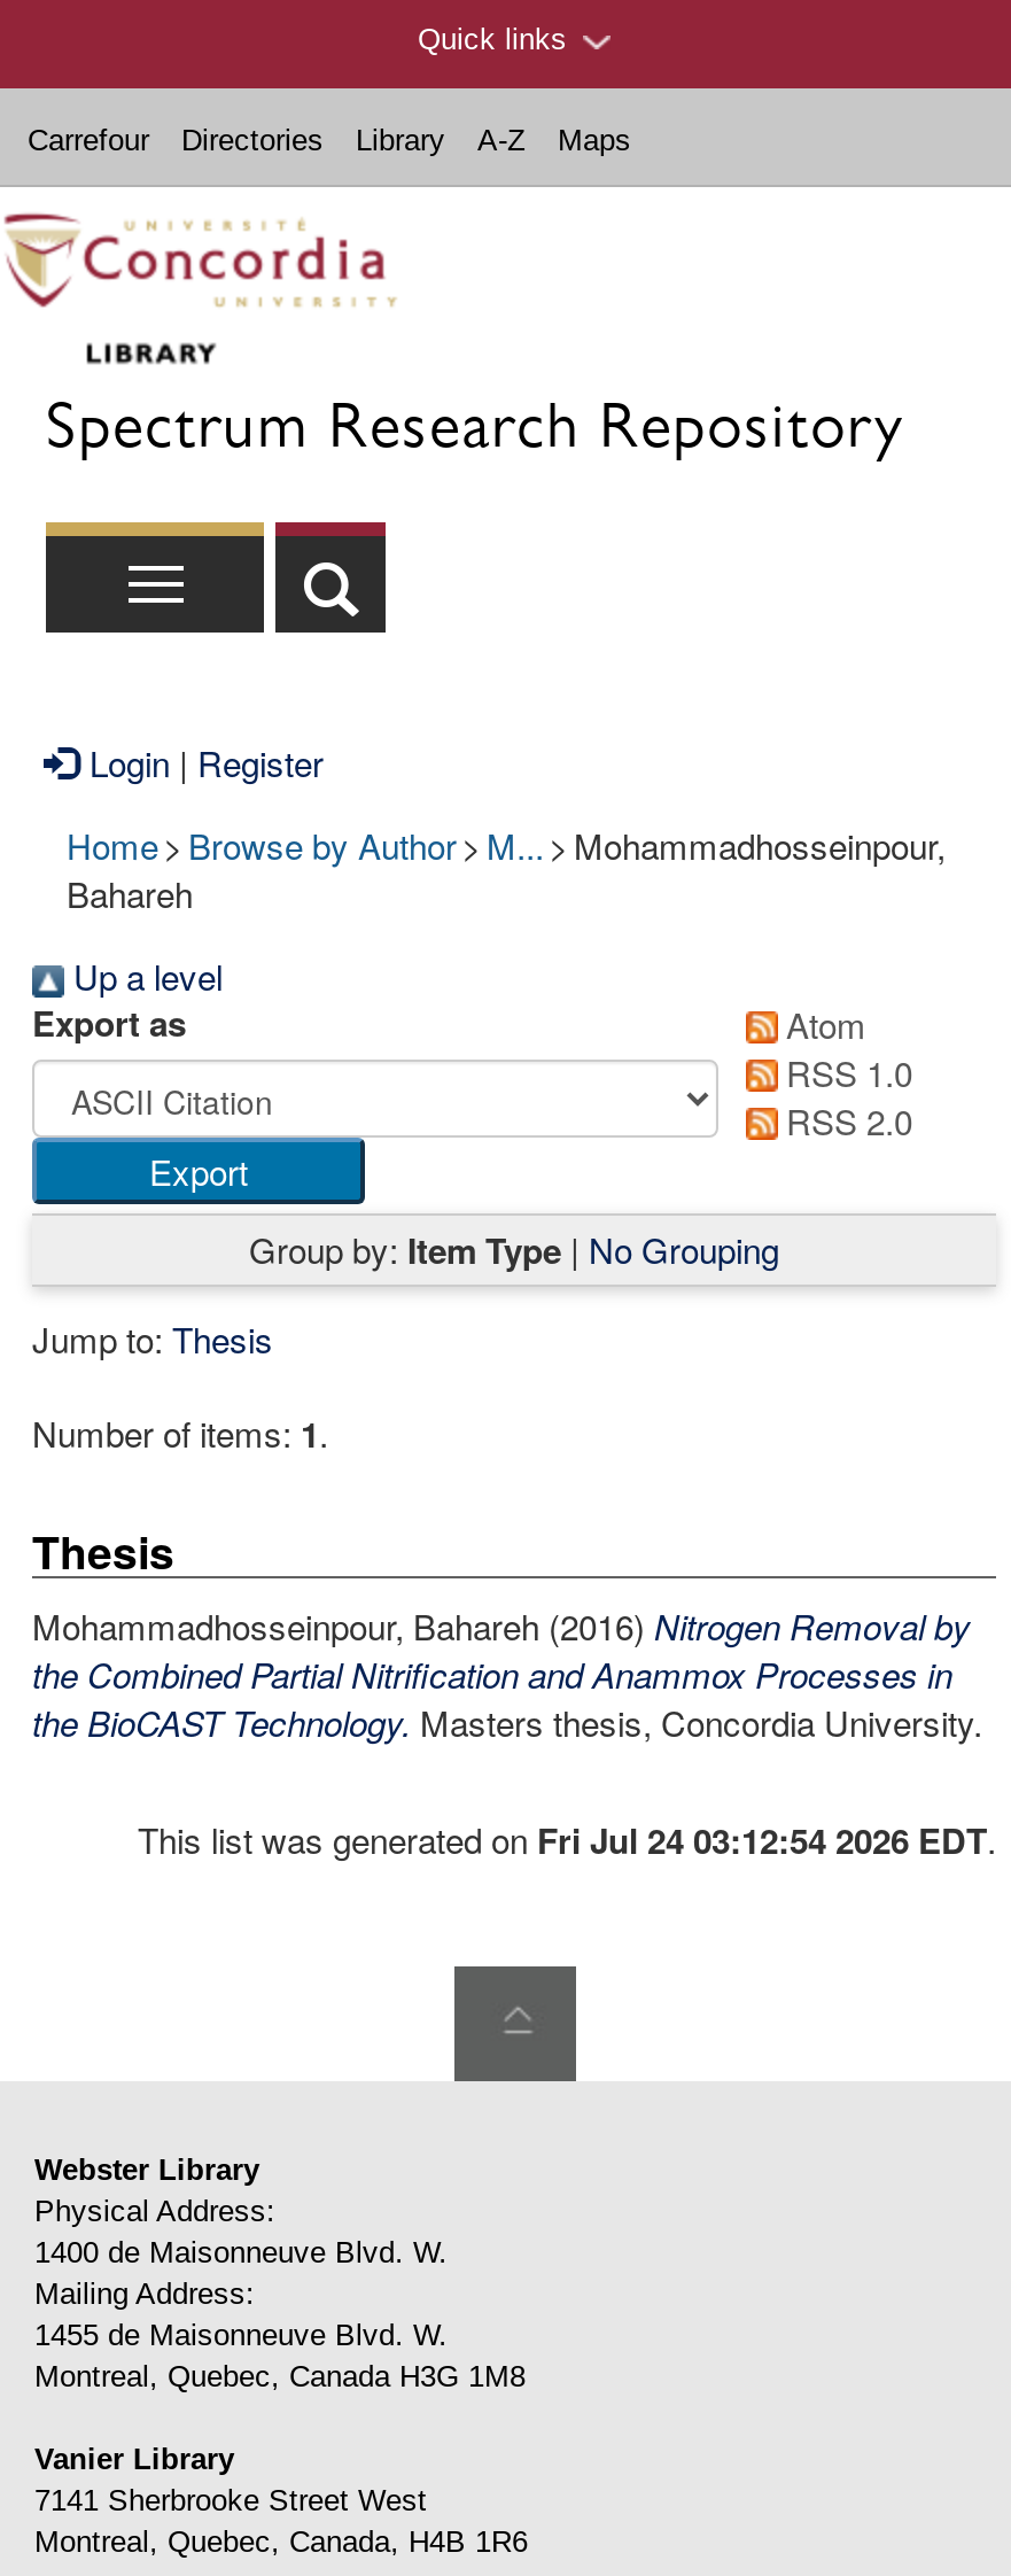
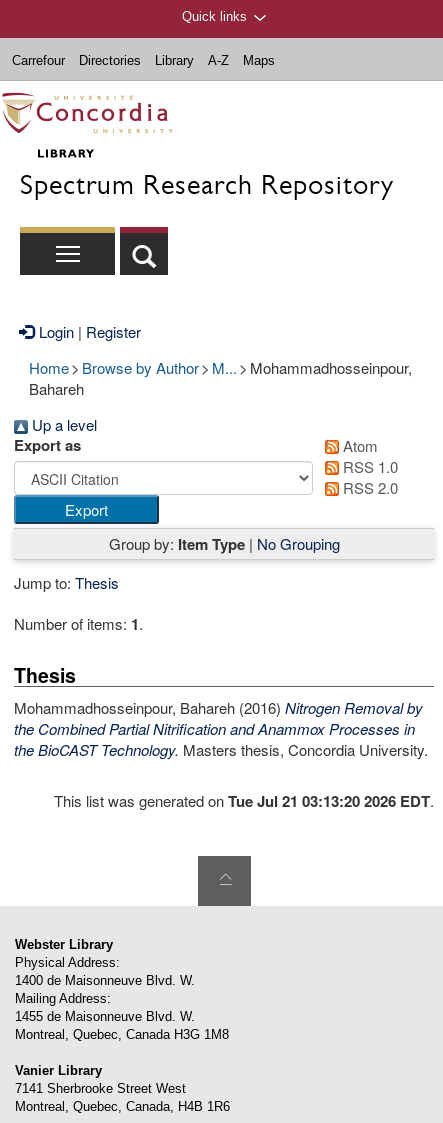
- This list was generated on Fri Jul 24 03:12:54 2026 EDT.
+ This list was generated on Tue Jul 21 03:13:20 2026 EDT.
